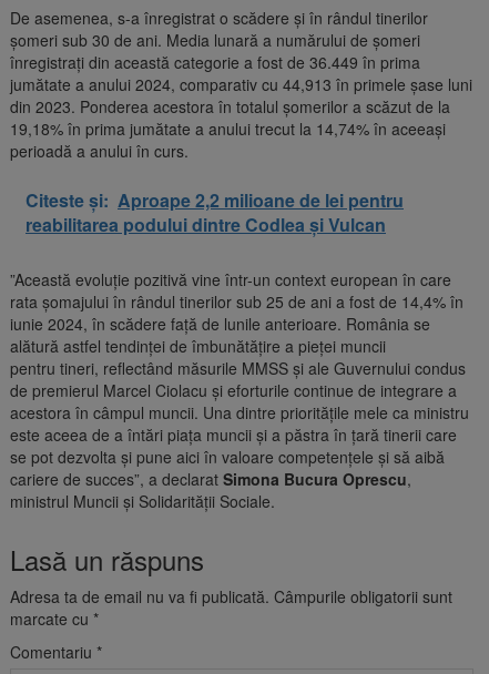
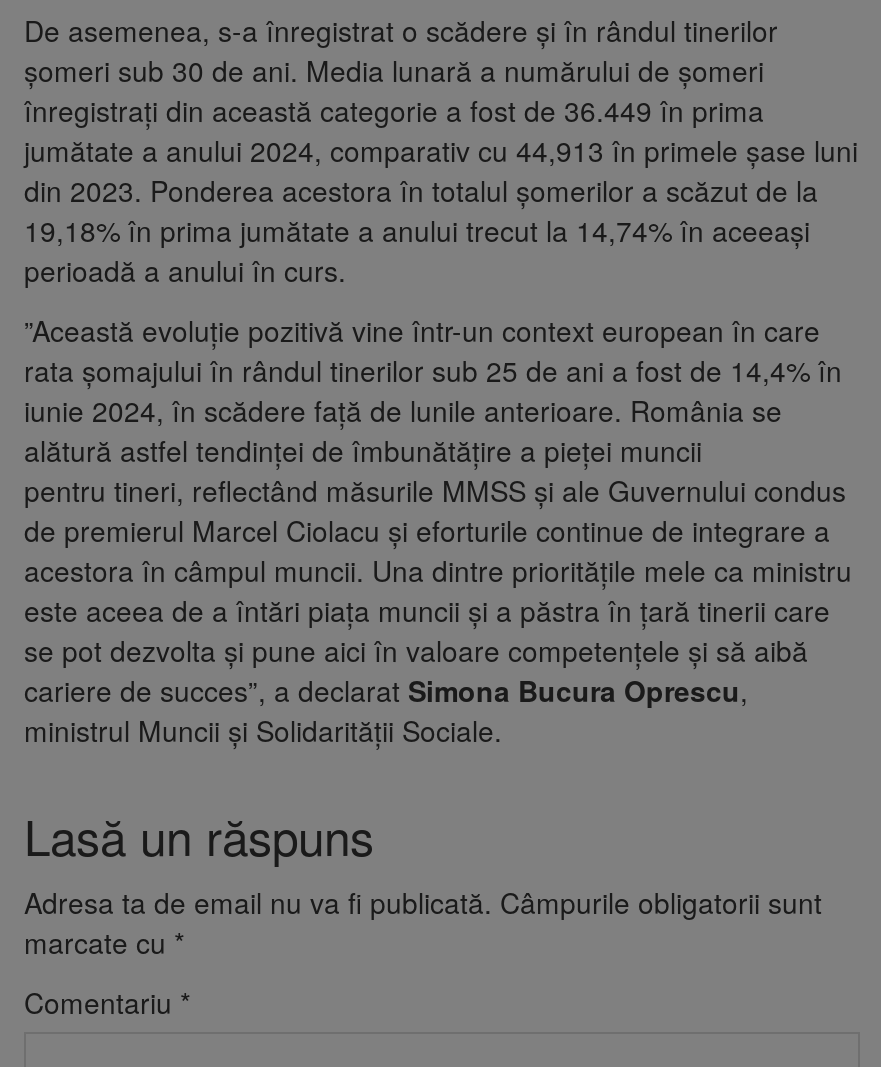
- Citeste și: Aproape 2,2 milioane de lei pentru
- reabilitarea podului dintre Codlea și Vulcan
